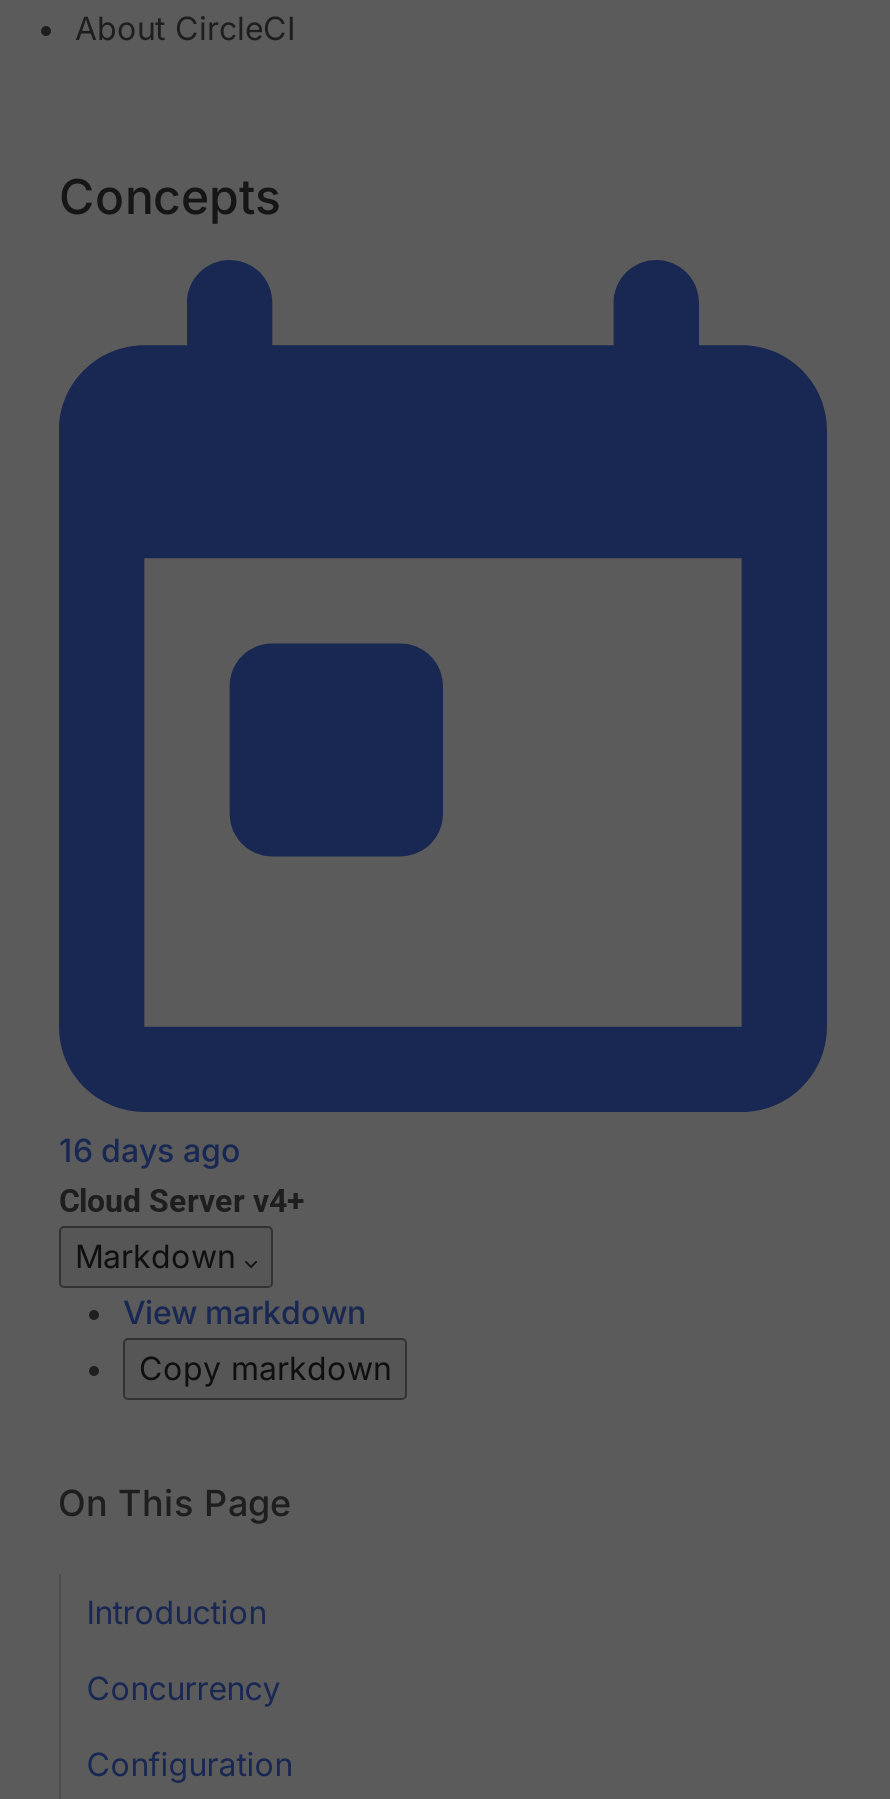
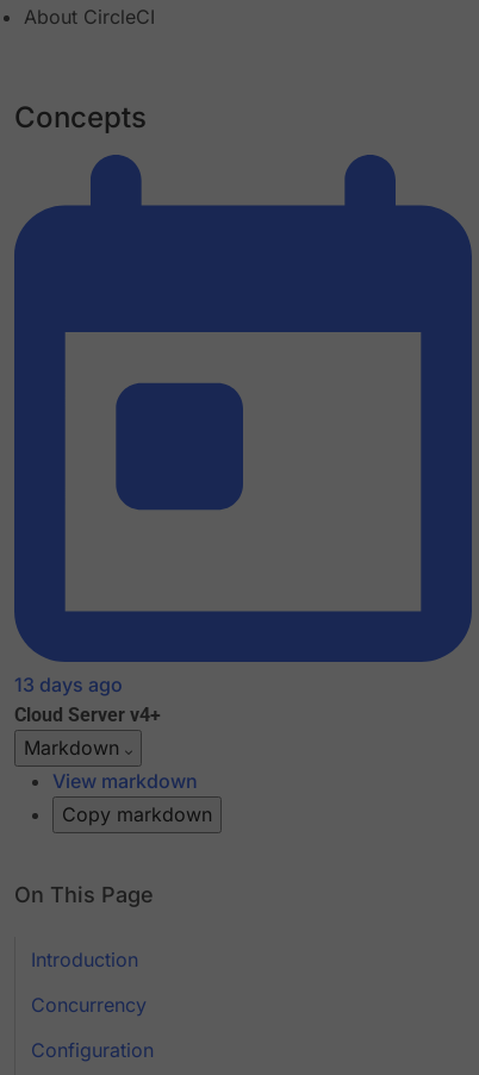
- 16 days ago
+ 13 days ago
